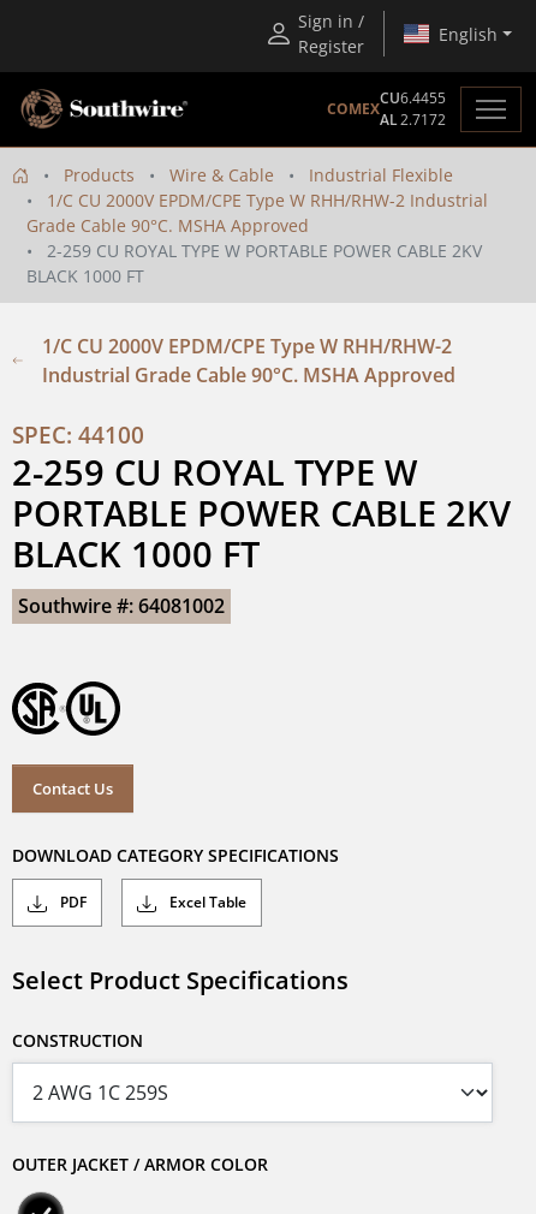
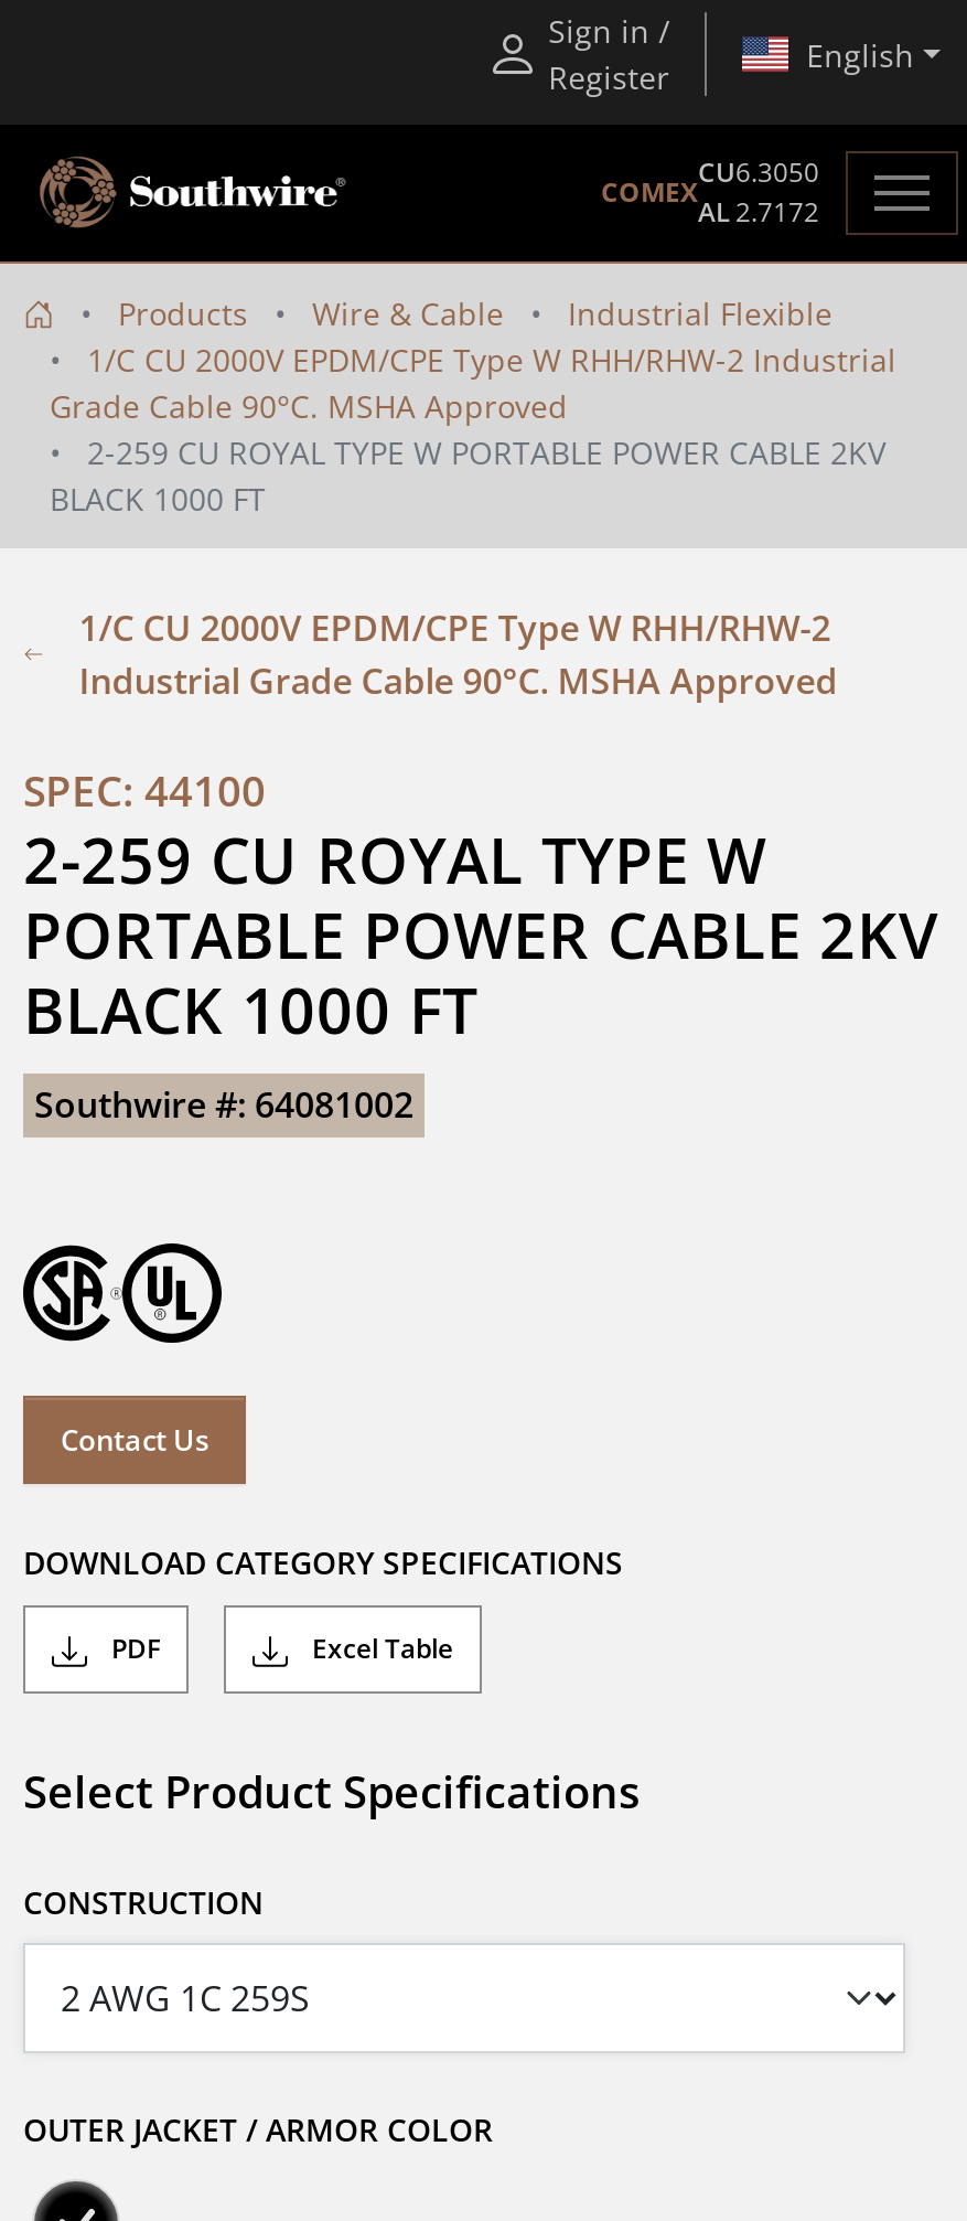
- CU6.4455
+ CU6.3050
